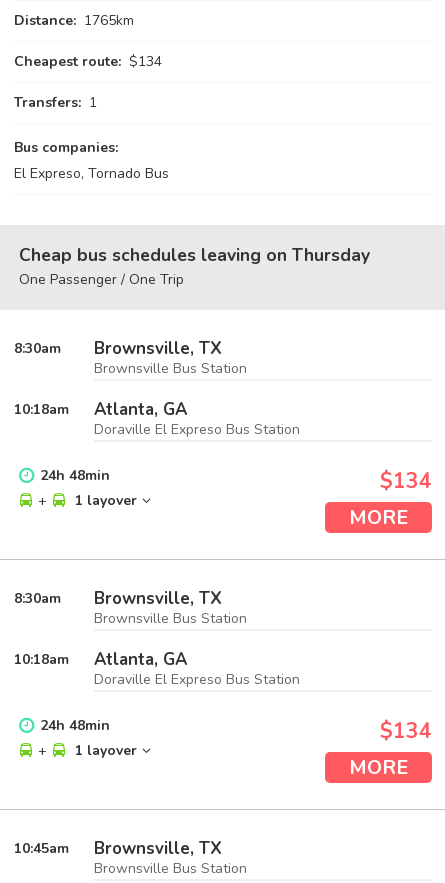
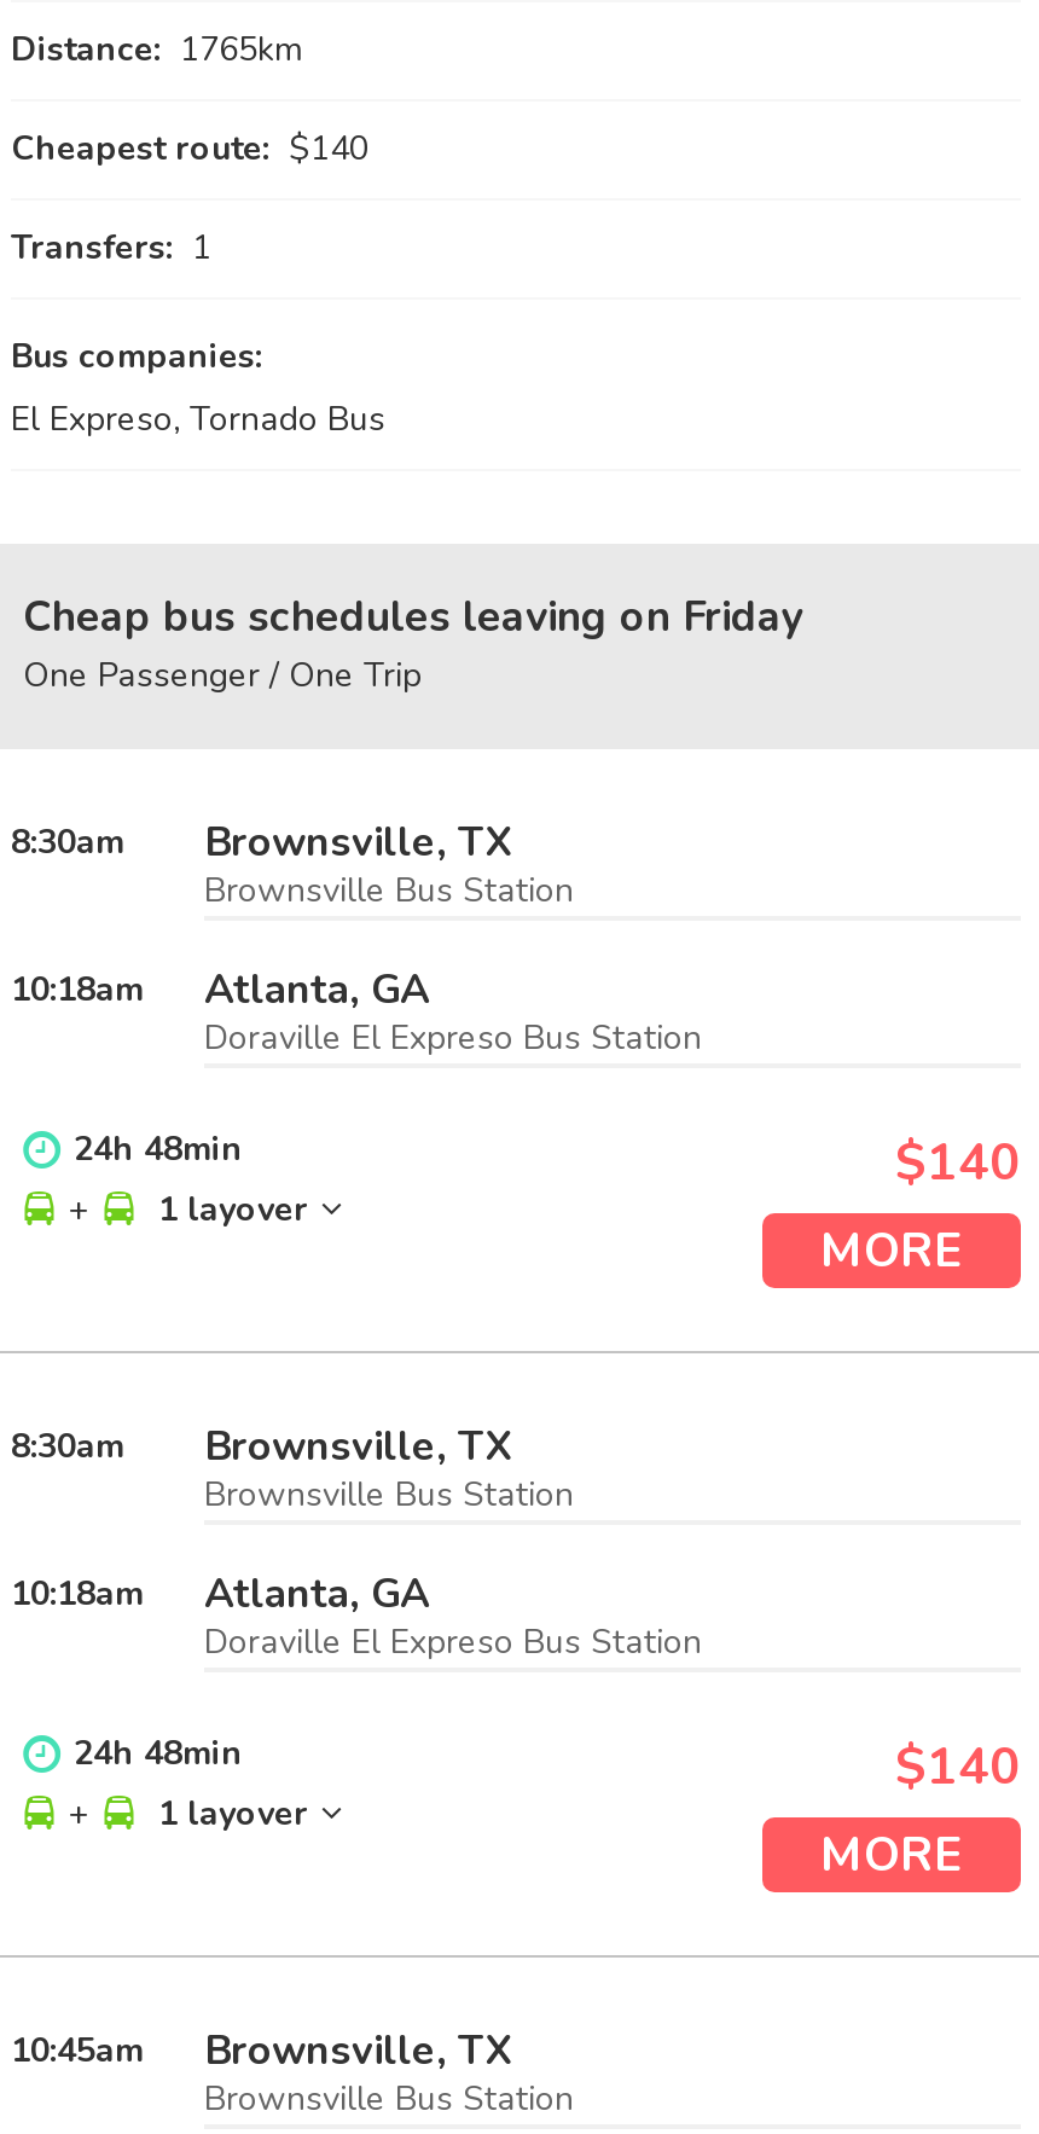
- Cheapest route: $134
+ Cheapest route: $140

- Cheap bus schedules leaving on Thursday
+ Cheap bus schedules leaving on Friday

- $134
+ $140

- $134
+ $140
